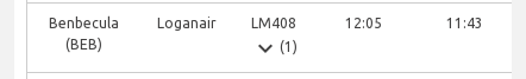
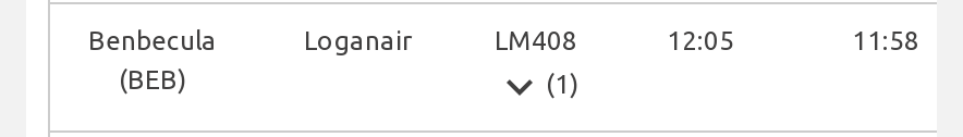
- 11:43
+ 11:58
